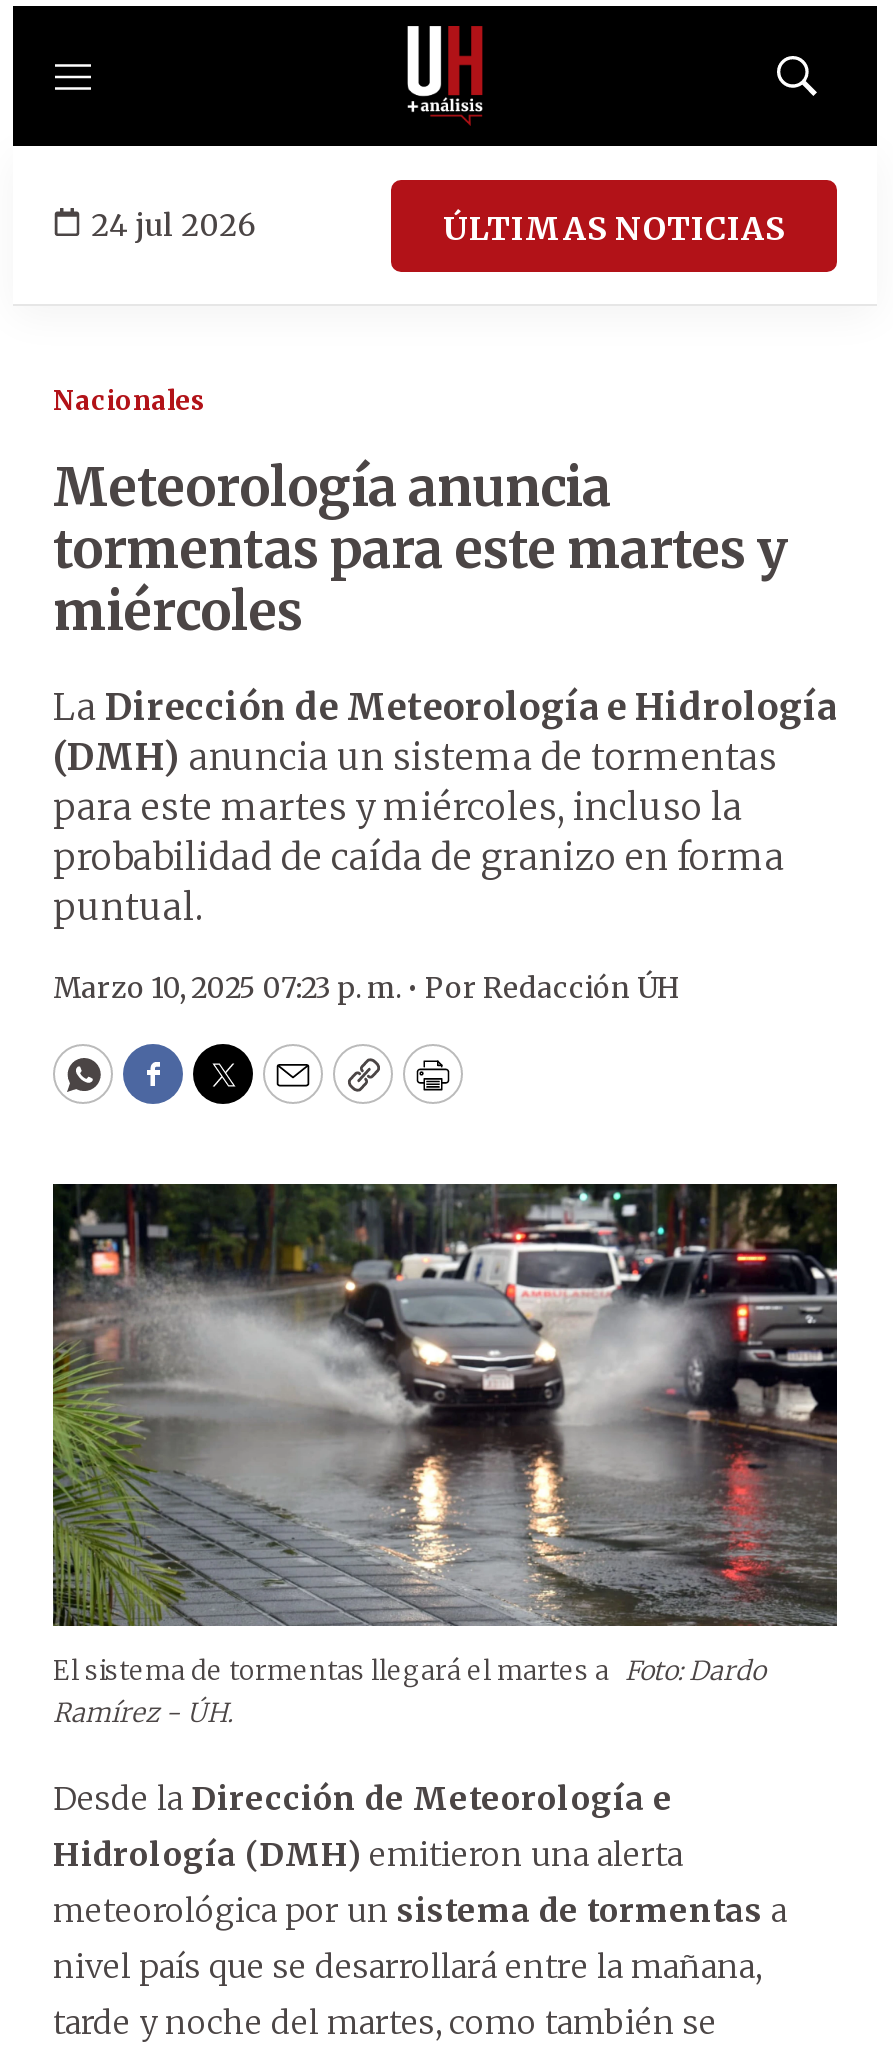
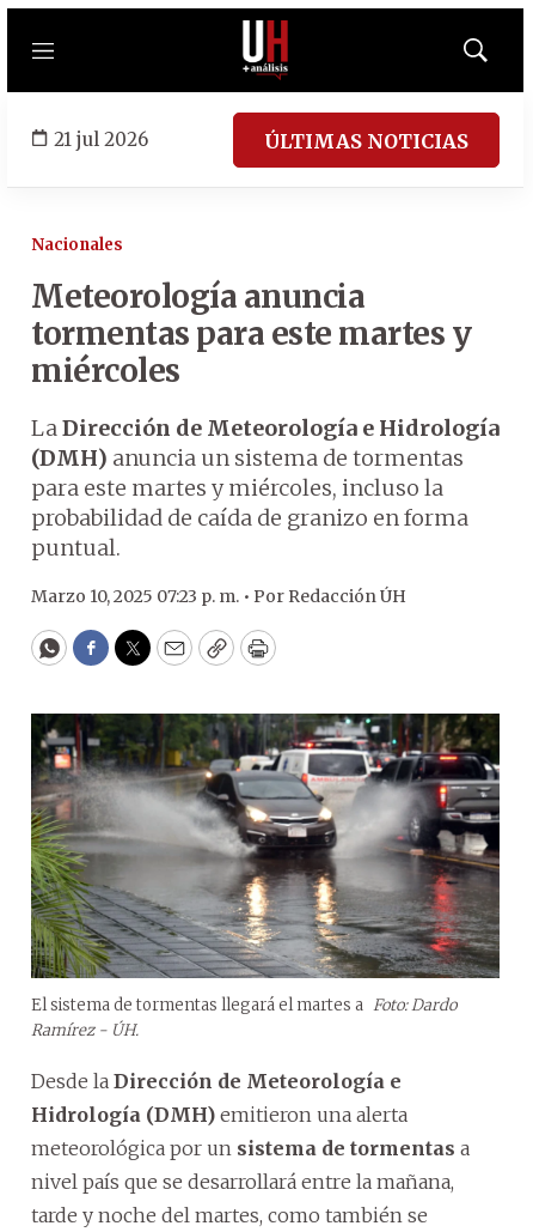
- 24 jul 2026
+ 21 jul 2026
